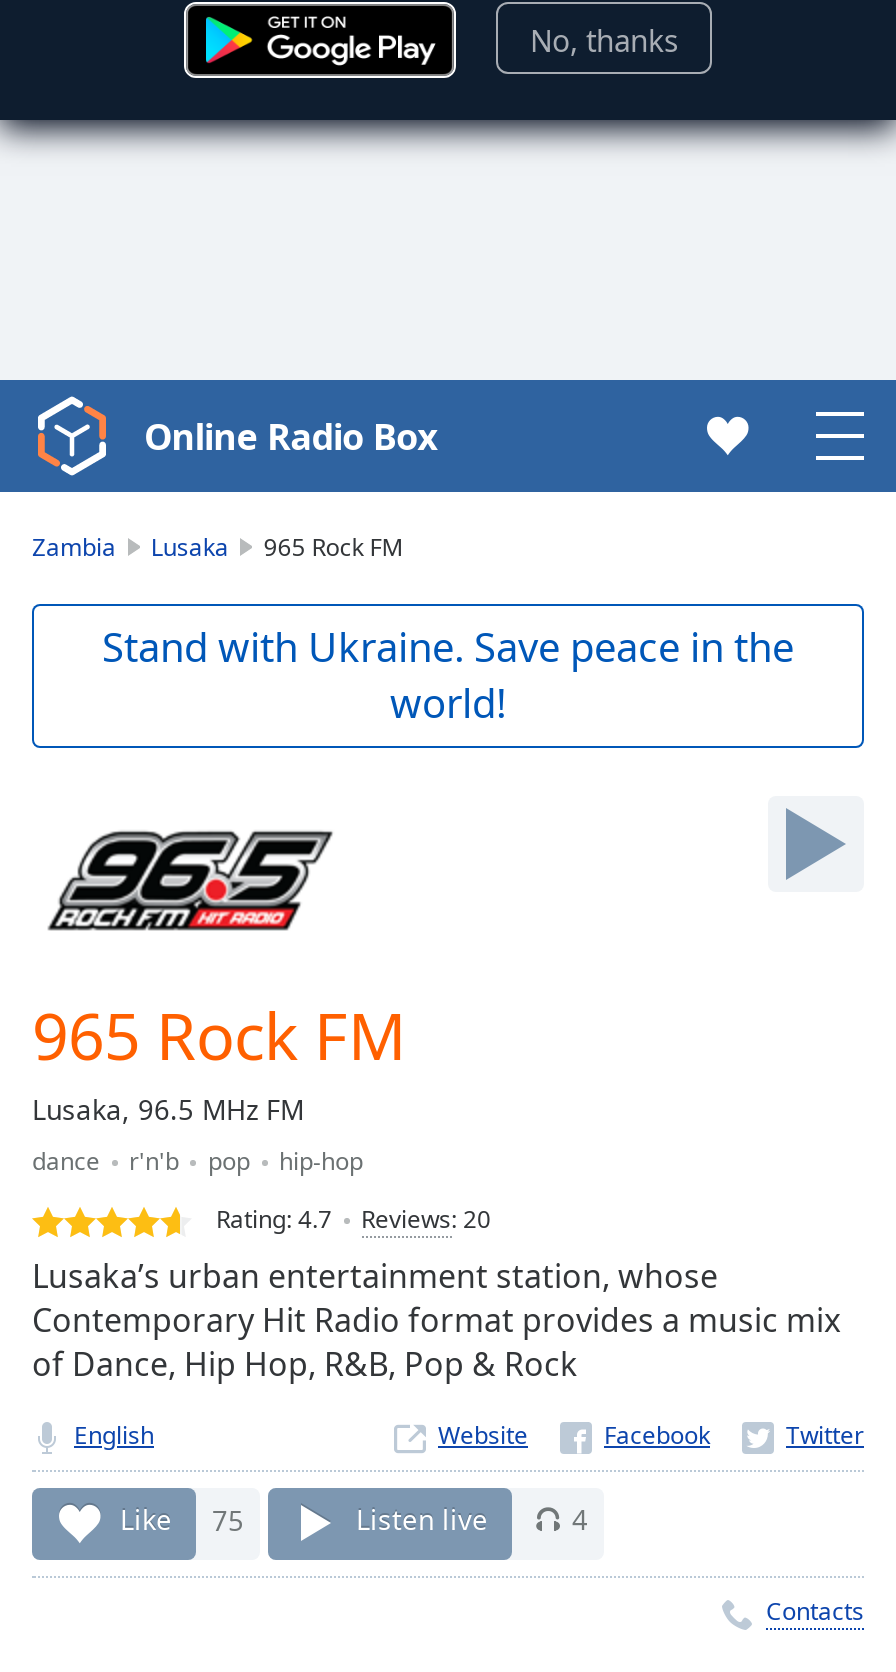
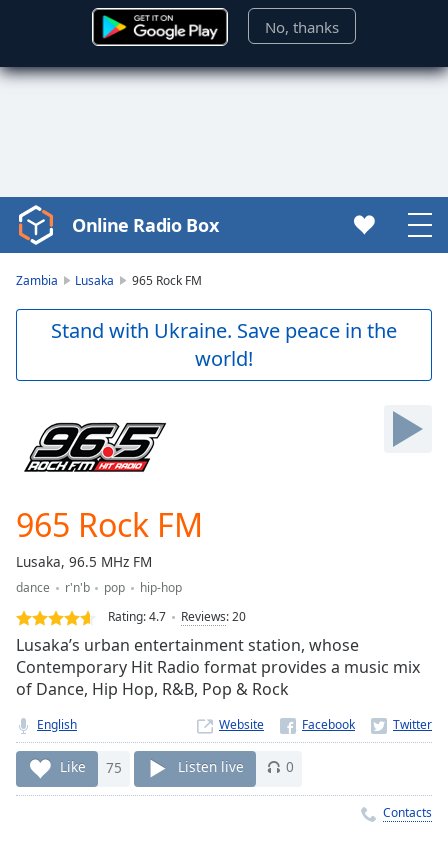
- 4
+ 0
